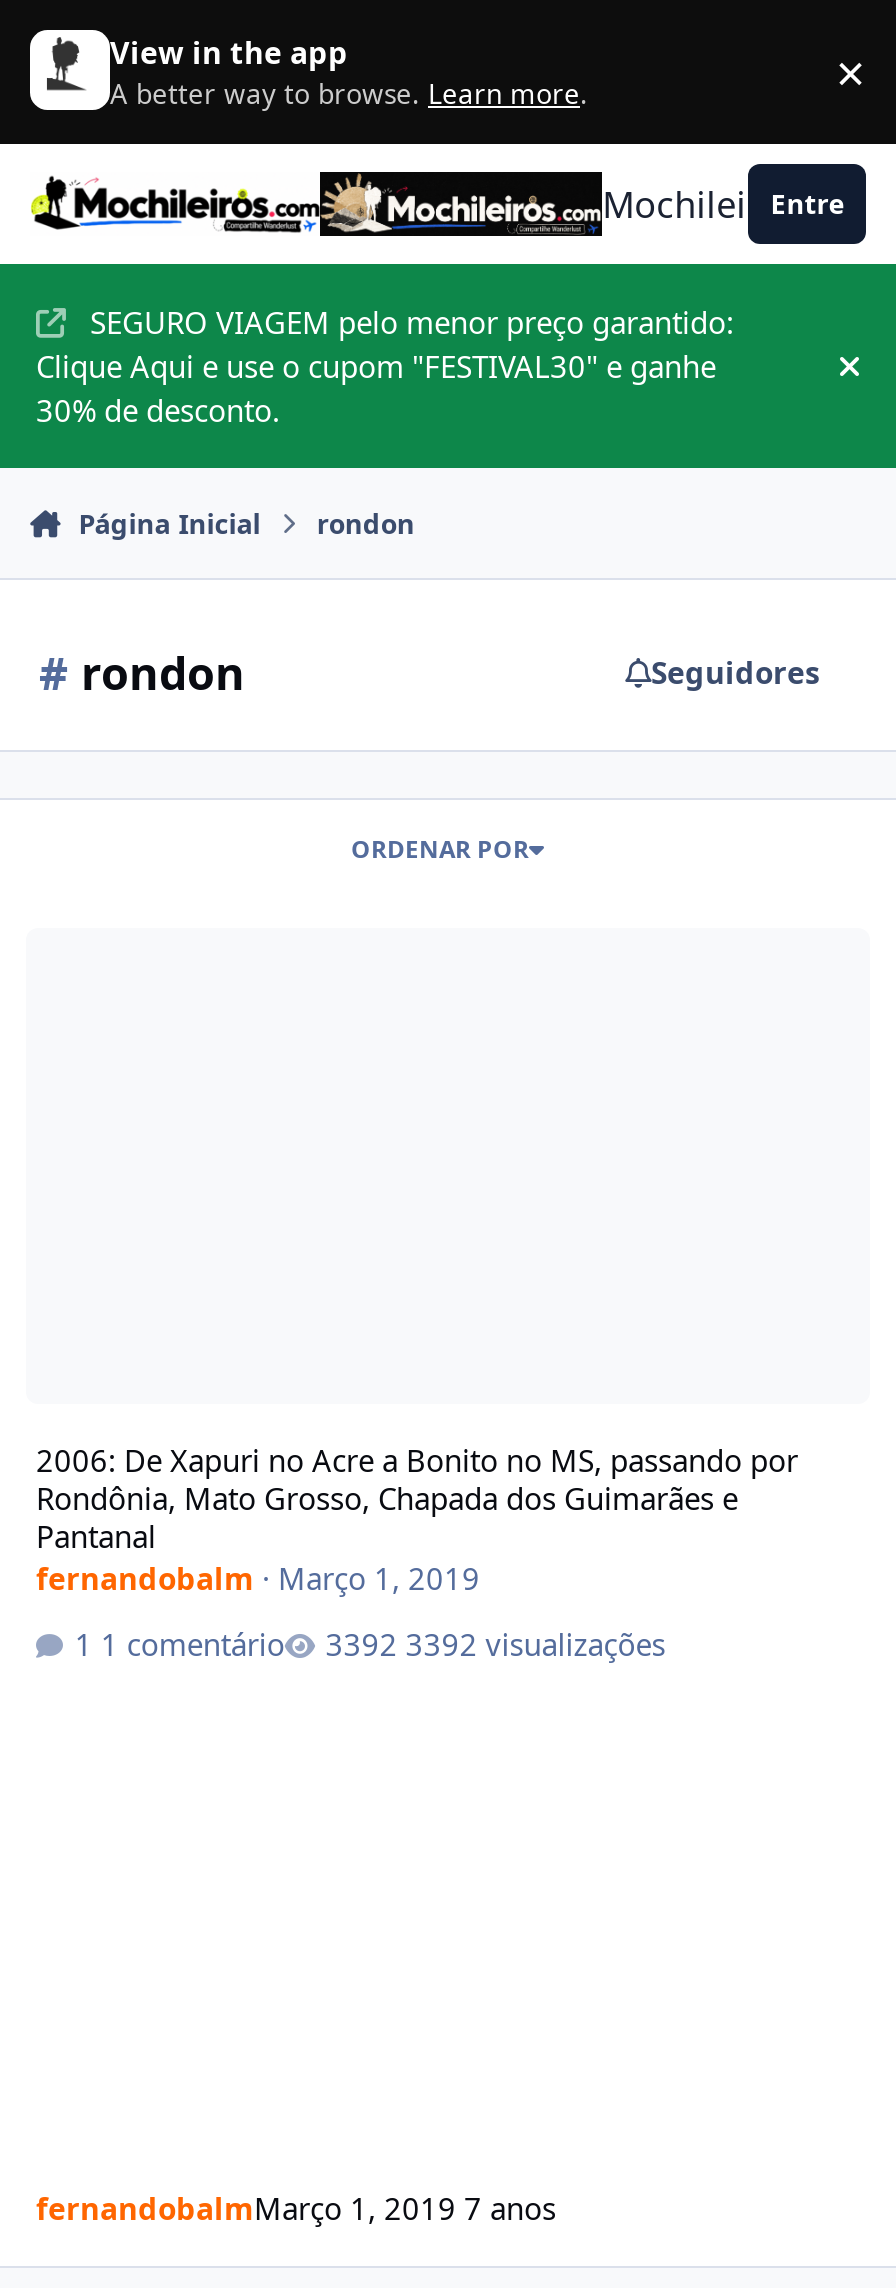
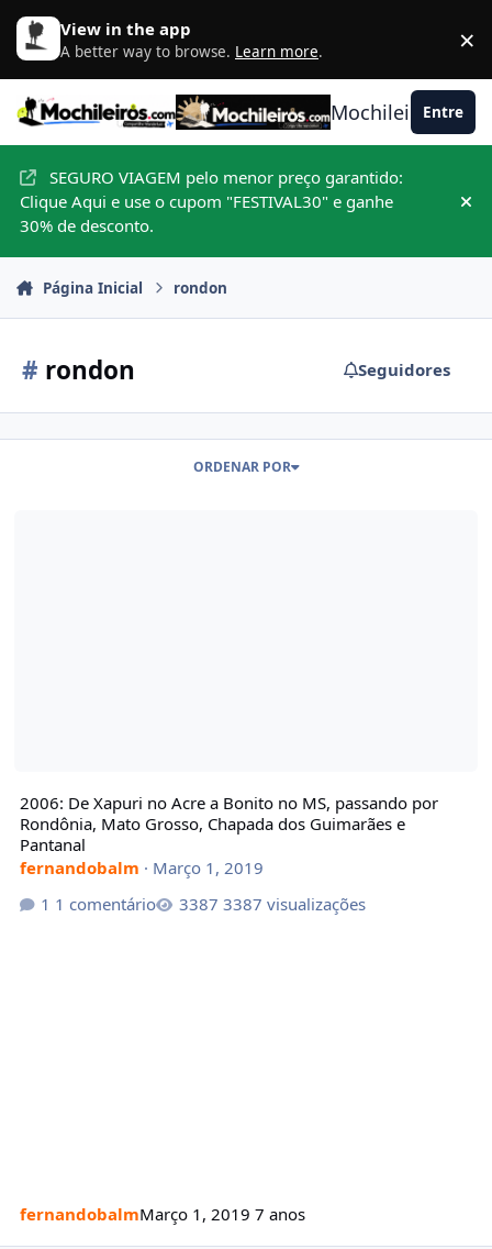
- 3392 visualizações
+ 3387 visualizações
